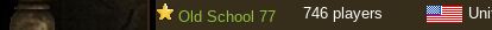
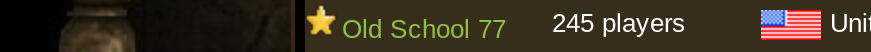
- Old School 77 746 players
+ Old School 77 245 players
